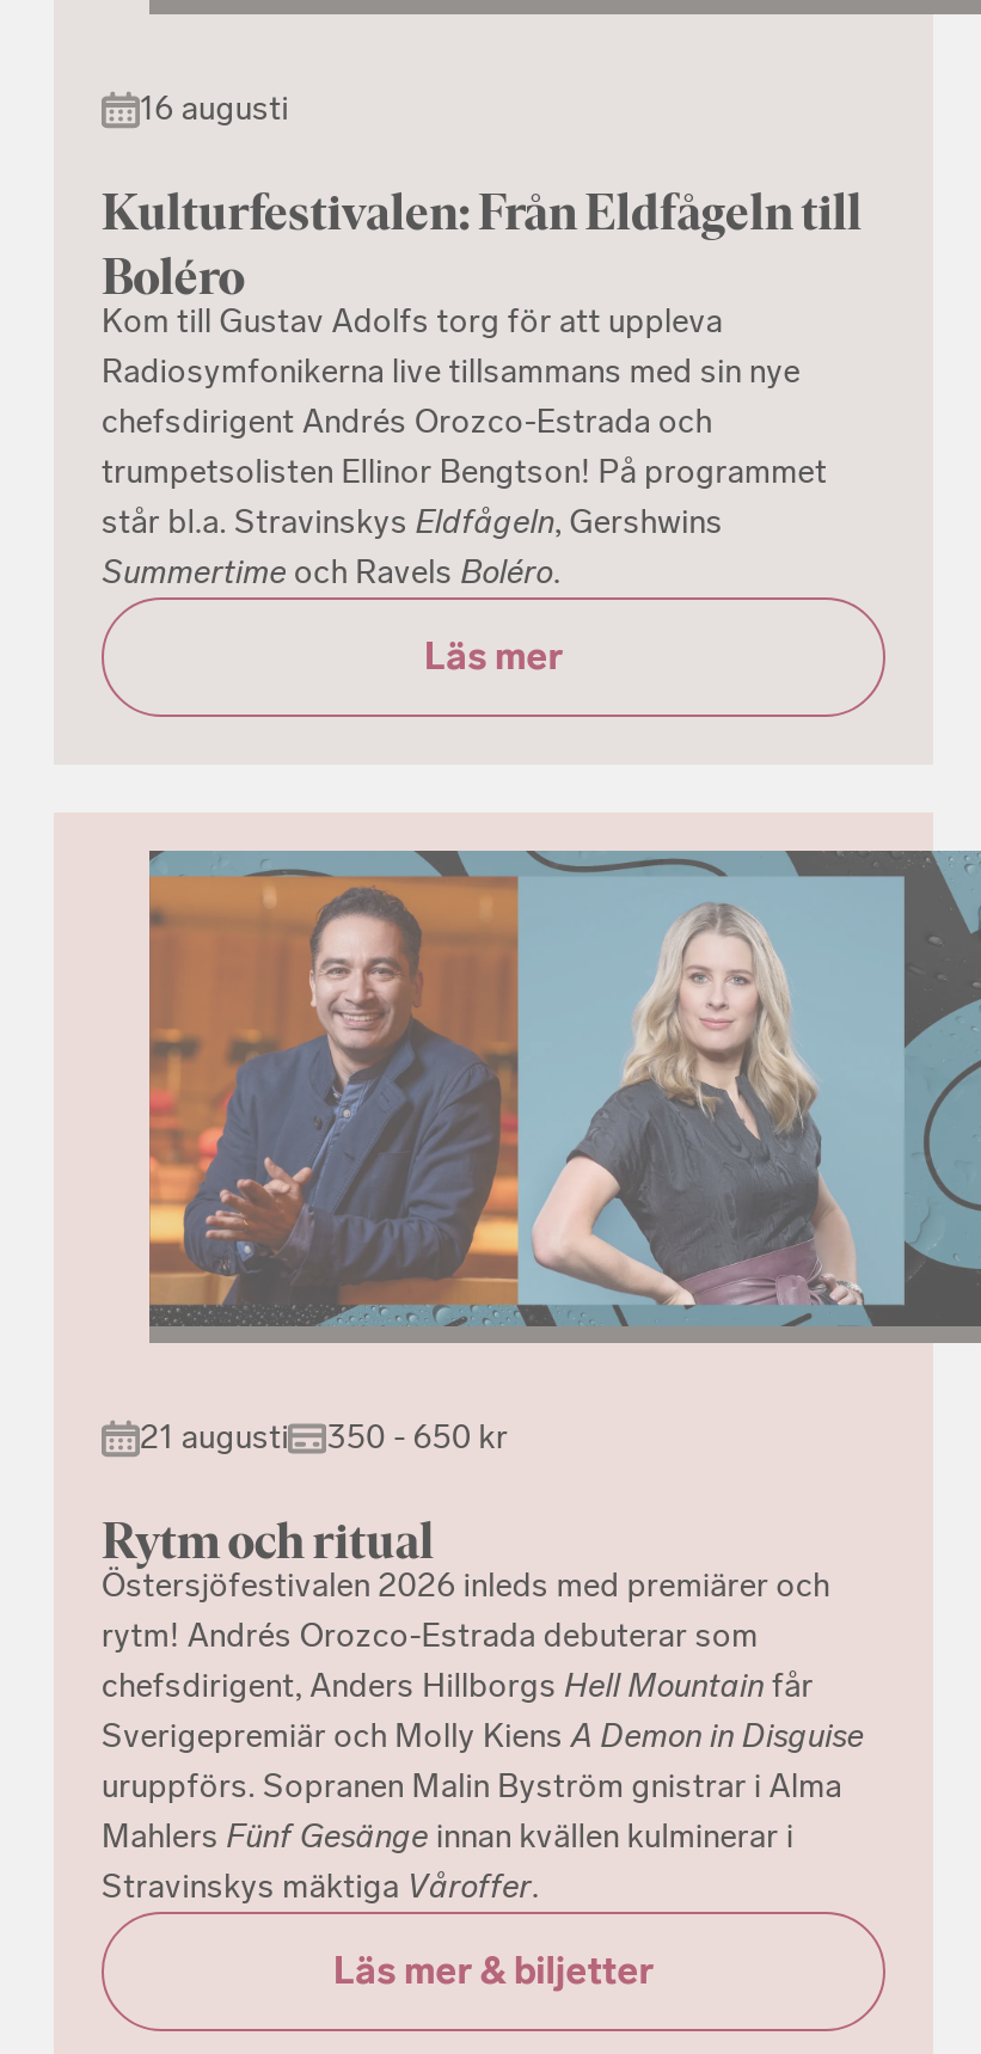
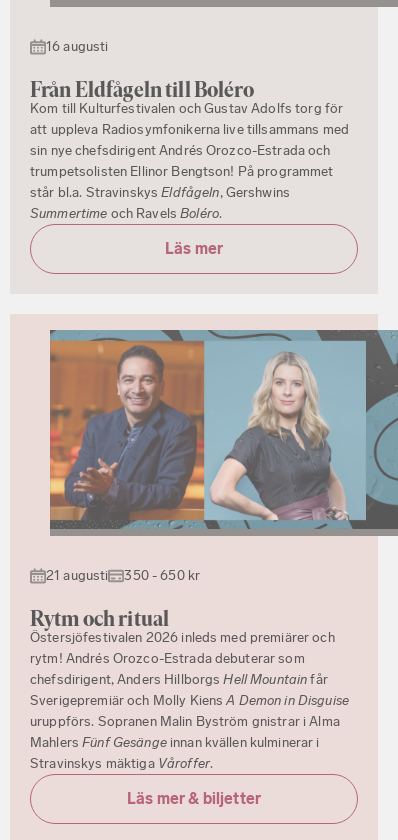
- Kulturfestivalen: Från Eldfågeln till
- Boléro
- Kom till Gustav Adolfs torg för att uppleva
- Radiosymfonikerna live tillsammans med sin nye
- chefsdirigent Andrés Orozco-Estrada och
+ Från Eldfågeln till Boléro
+ Kom till Kulturfestivalen och Gustav Adolfs torg för
+ att uppleva Radiosymfonikerna live tillsammans med
+ sin nye chefsdirigent Andrés Orozco-Estrada och
